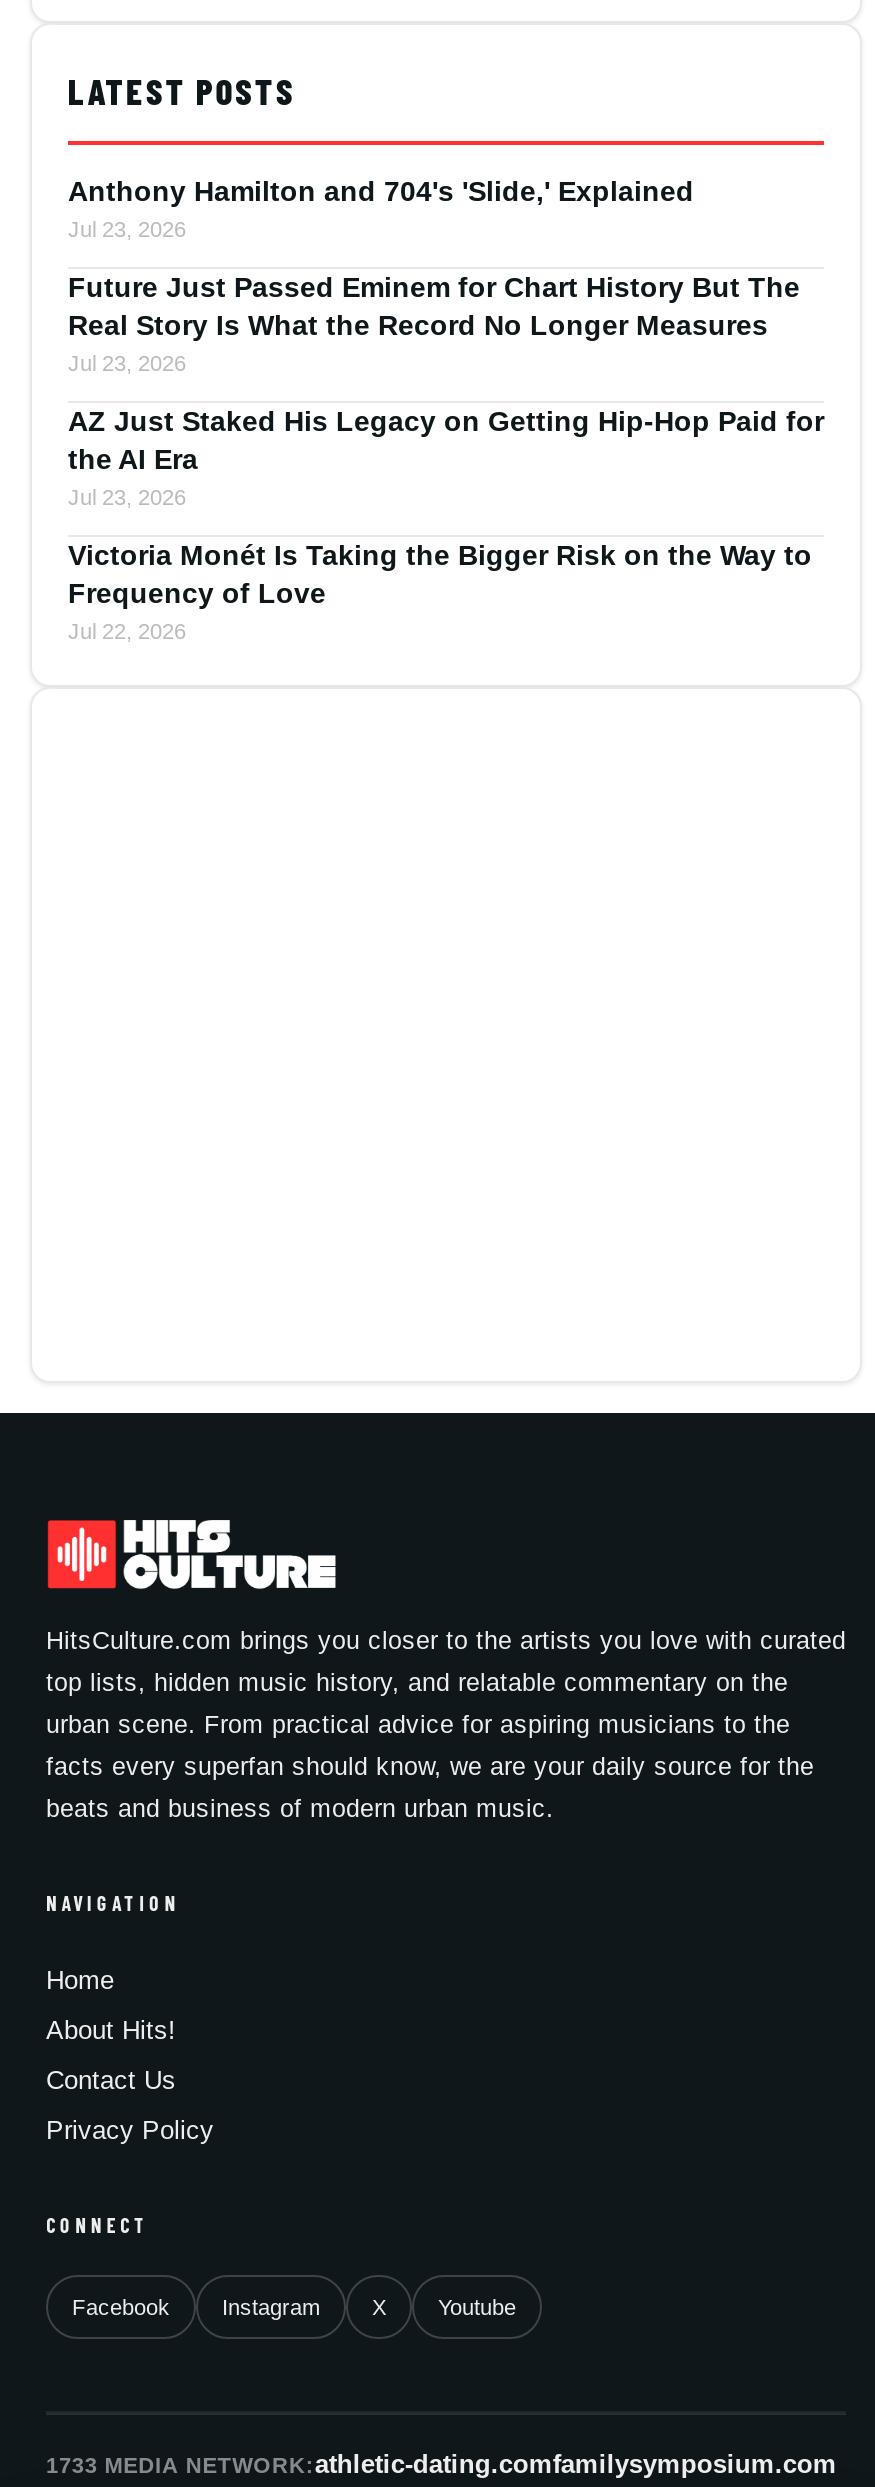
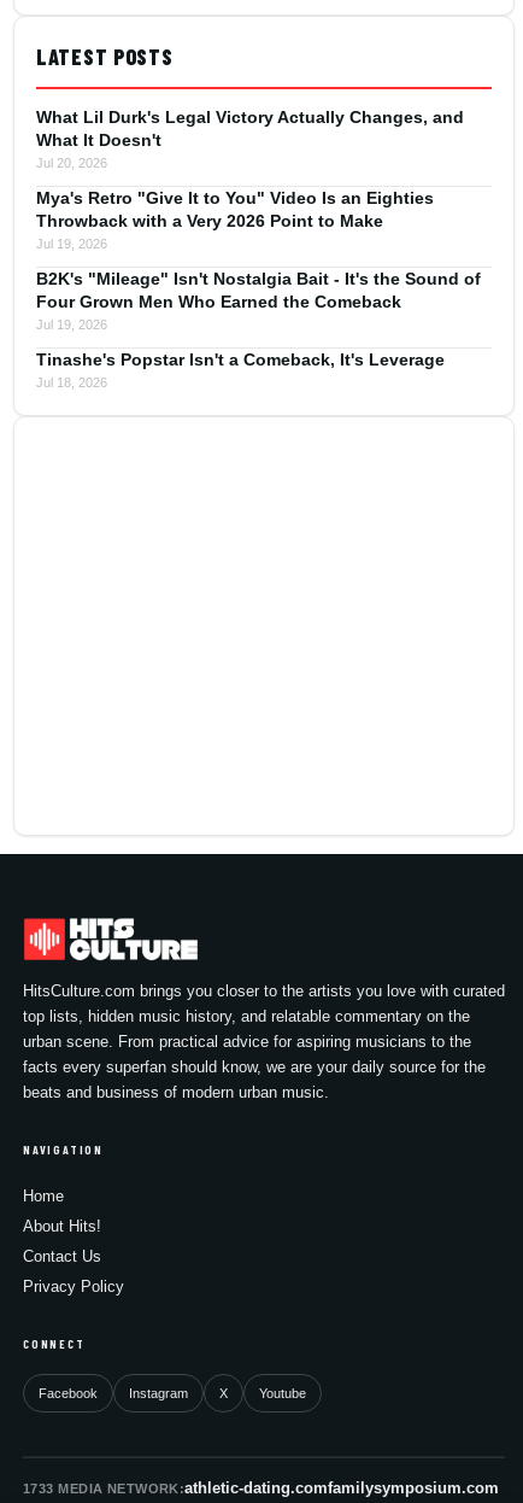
- Anthony Hamilton and 704's 'Slide,' Explained
- Jul 23, 2026
+ What Lil Durk's Legal Victory Actually Changes, and
+ What It Doesn't
+ Jul 20, 2026

- Future Just Passed Eminem for Chart History But The
- Real Story Is What the Record No Longer Measures
- Jul 23, 2026
+ Mya's Retro "Give It to You" Video Is an Eighties
+ Throwback with a Very 2026 Point to Make
+ Jul 19, 2026

- AZ Just Staked His Legacy on Getting Hip-Hop Paid for
- the AI Era
- Jul 23, 2026
+ B2K's "Mileage" Isn't Nostalgia Bait - It's the Sound of
+ Four Grown Men Who Earned the Comeback
+ Jul 19, 2026

- Victoria Monét Is Taking the Bigger Risk on the Way to
- Frequency of Love
- Jul 22, 2026
+ Tinashe's Popstar Isn't a Comeback, It's Leverage
+ Jul 18, 2026
